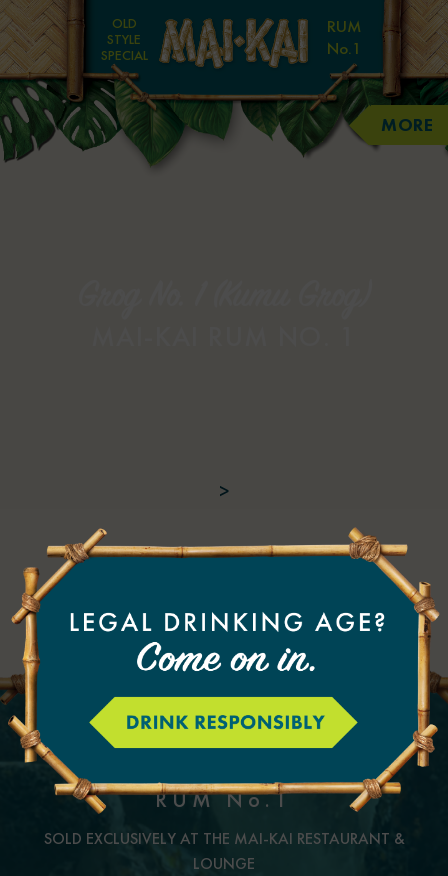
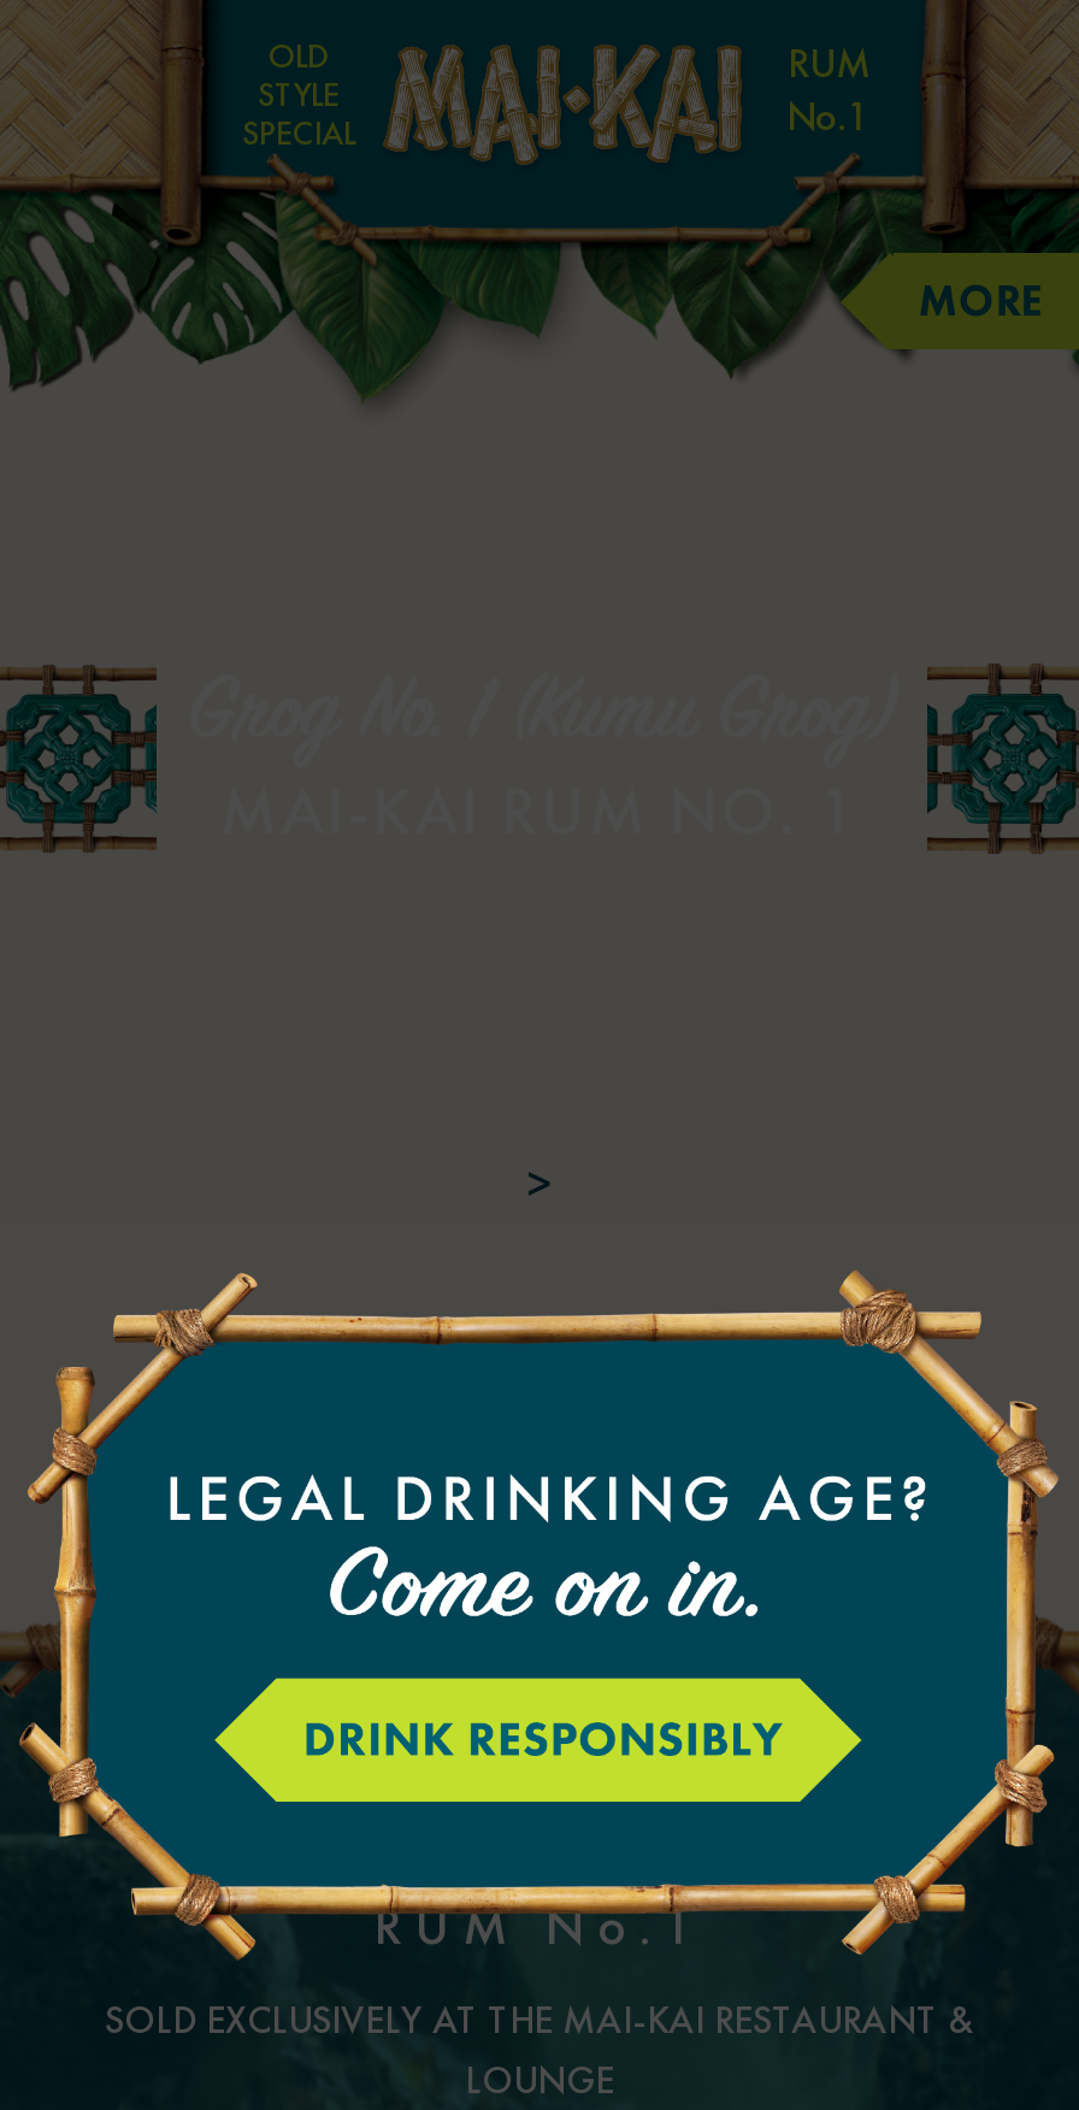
+ [image]

+ [image]
